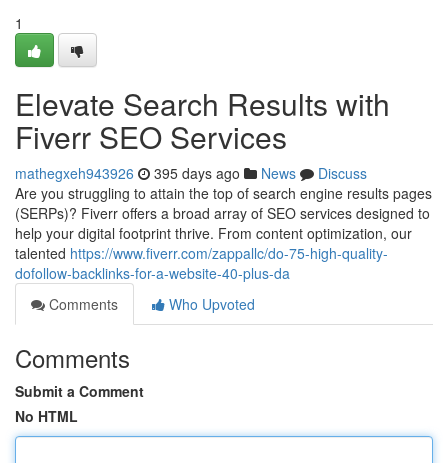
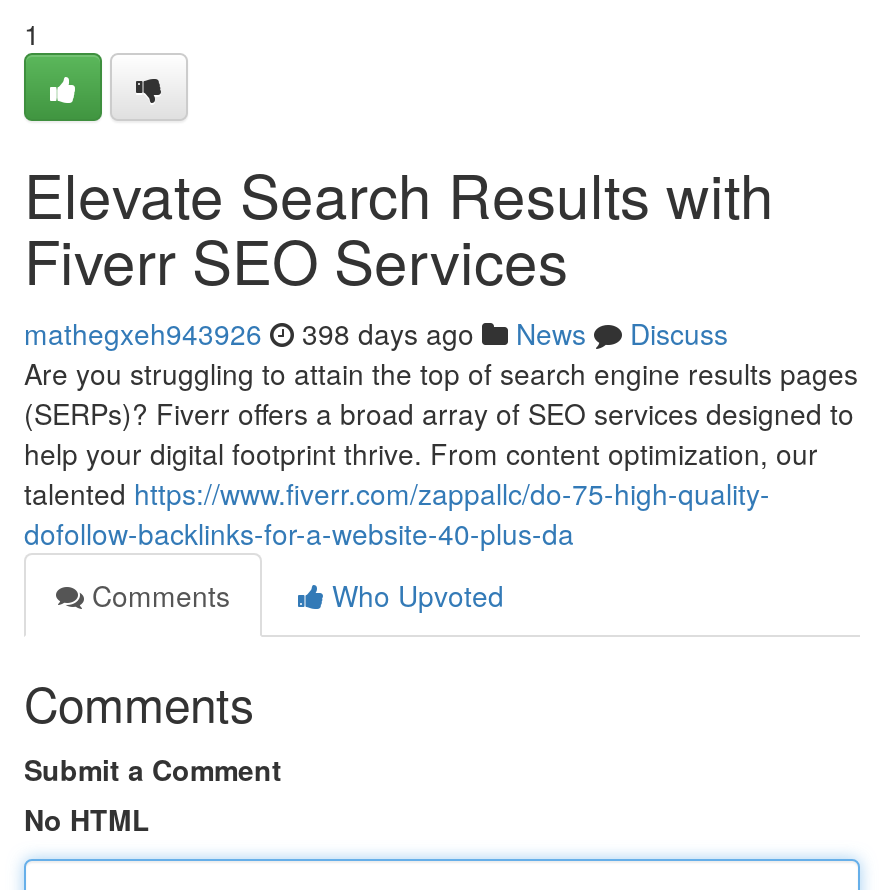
- mathegxeh943926 395 days ago News Discuss
+ mathegxeh943926 398 days ago News Discuss
